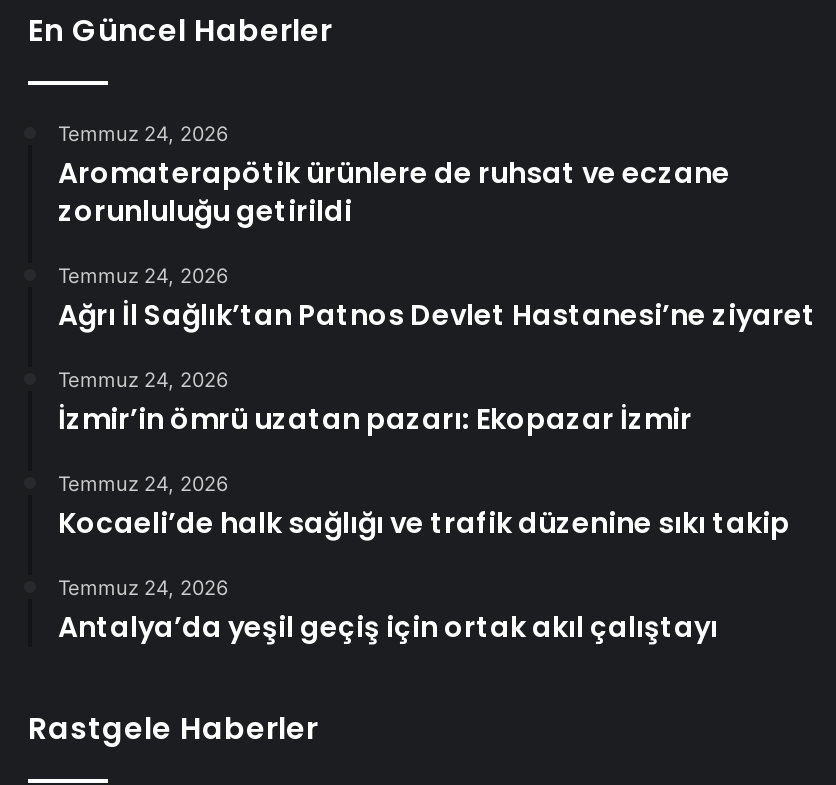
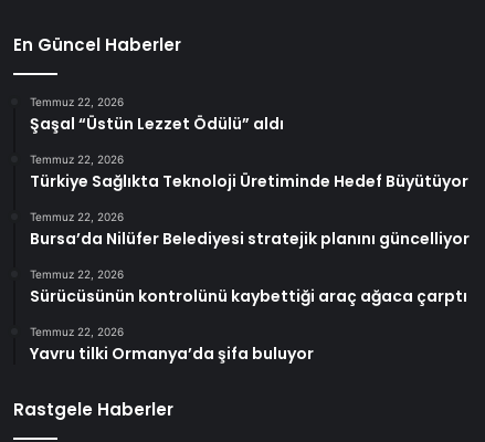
- Temmuz 24, 2026
- Aromaterapötik ürünlere de ruhsat ve eczane
- zorunluluğu getirildi
+ Temmuz 22, 2026
+ Şaşal “Üstün Lezzet Ödülü” aldı

- Temmuz 24, 2026
- Ağrı İl Sağlık’tan Patnos Devlet Hastanesi’ne ziyaret
+ Temmuz 22, 2026
+ Türkiye Sağlıkta Teknoloji Üretiminde Hedef Büyütüyor

- Temmuz 24, 2026
- İzmir’in ömrü uzatan pazarı: Ekopazar İzmir
+ Temmuz 22, 2026
+ Bursa’da Nilüfer Belediyesi stratejik planını güncelliyor

- Temmuz 24, 2026
- Kocaeli’de halk sağlığı ve trafik düzenine sıkı takip
+ Temmuz 22, 2026
+ Sürücüsünün kontrolünü kaybettiği araç ağaca çarptı

- Temmuz 24, 2026
- Antalya’da yeşil geçiş için ortak akıl çalıştayı
+ Temmuz 22, 2026
+ Yavru tilki Ormanya’da şifa buluyor
